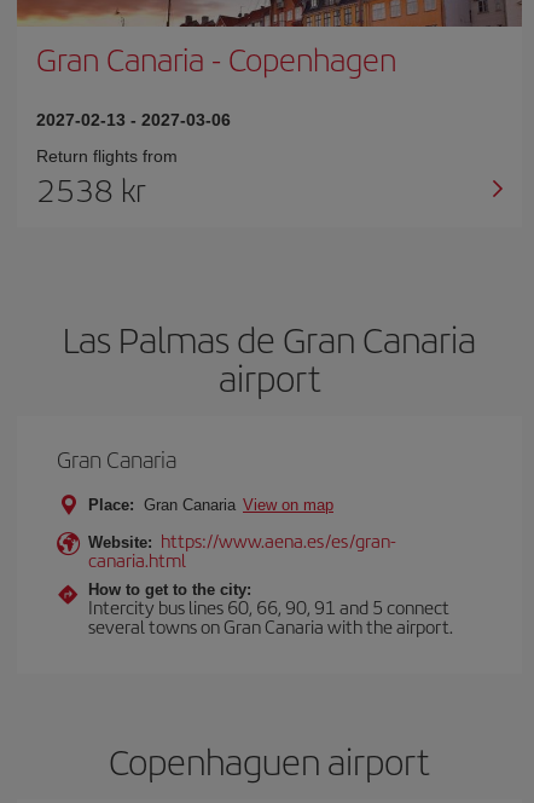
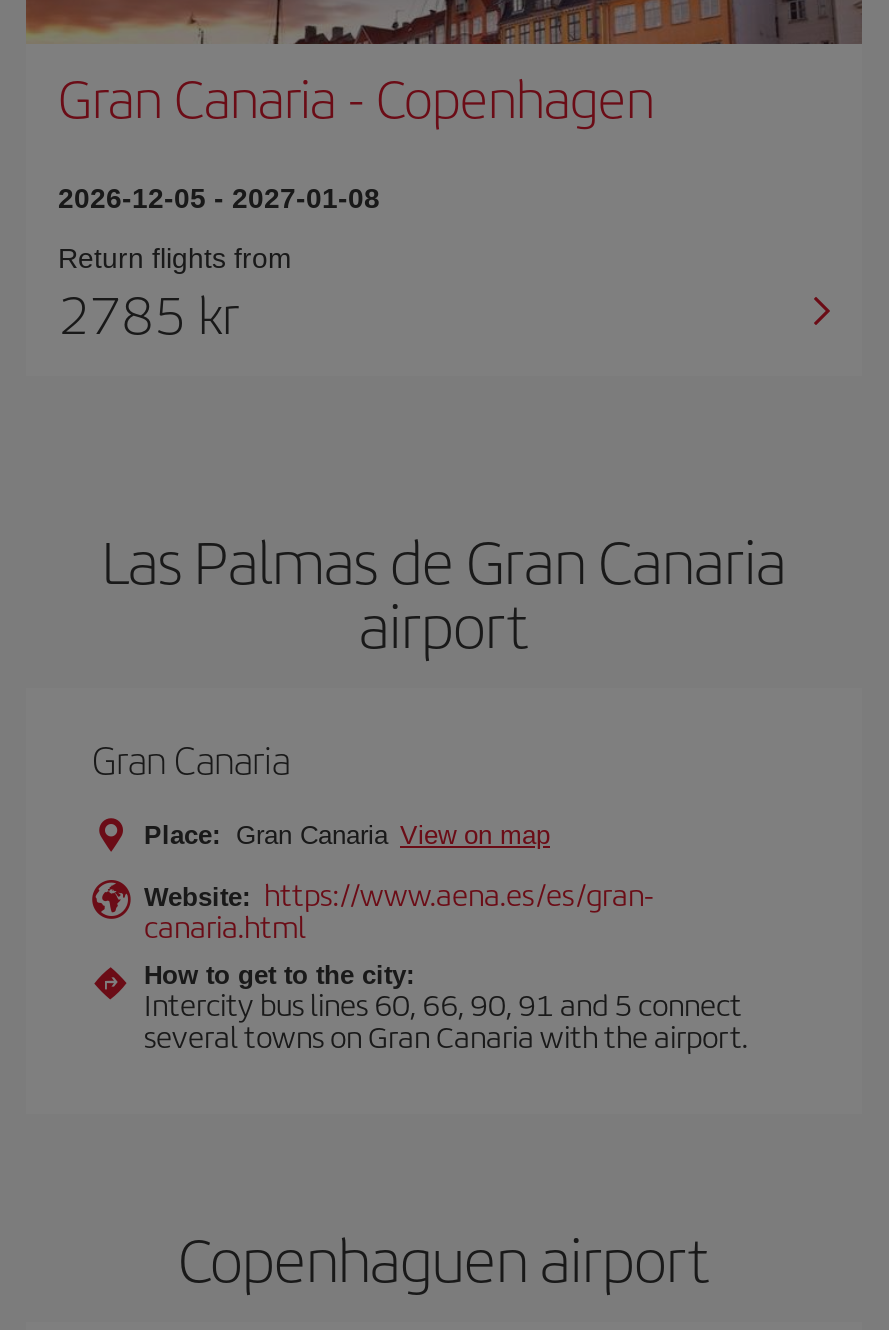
- 2027-02-13 - 2027-03-06
+ 2026-12-05 - 2027-01-08

- 2538 kr
+ 2785 kr
